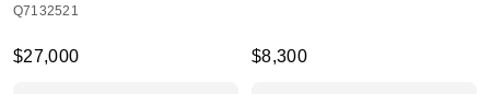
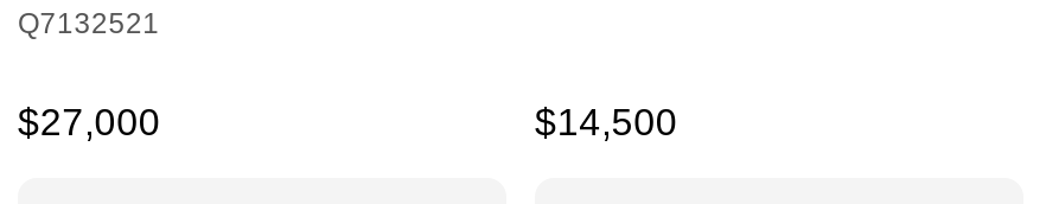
- $8,300
+ $14,500
